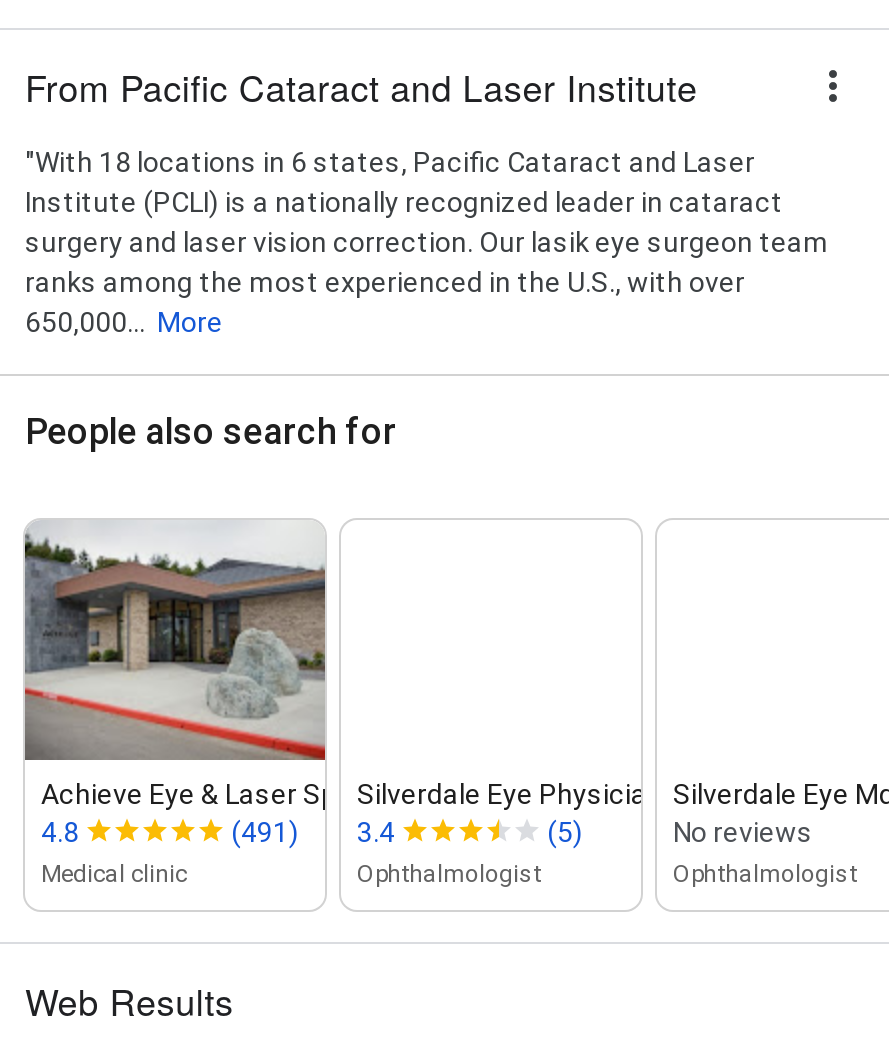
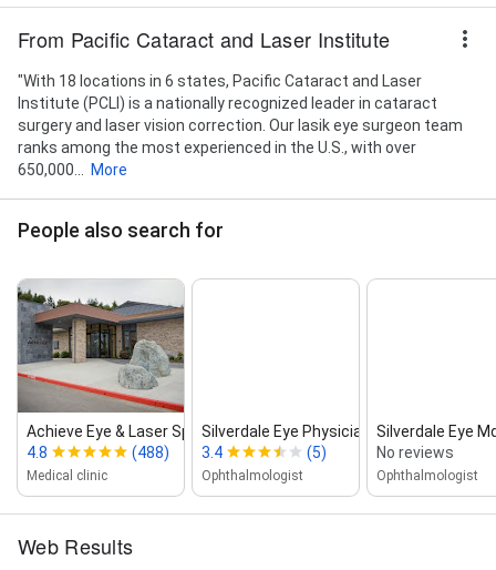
- (491) 3.4
+ (488) 3.4
